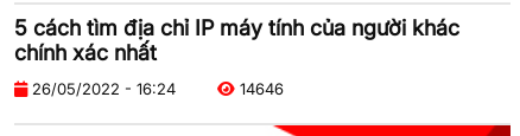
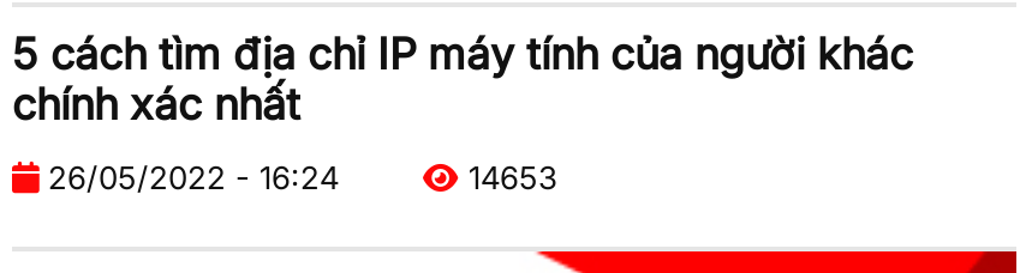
- 14646
+ 14653
